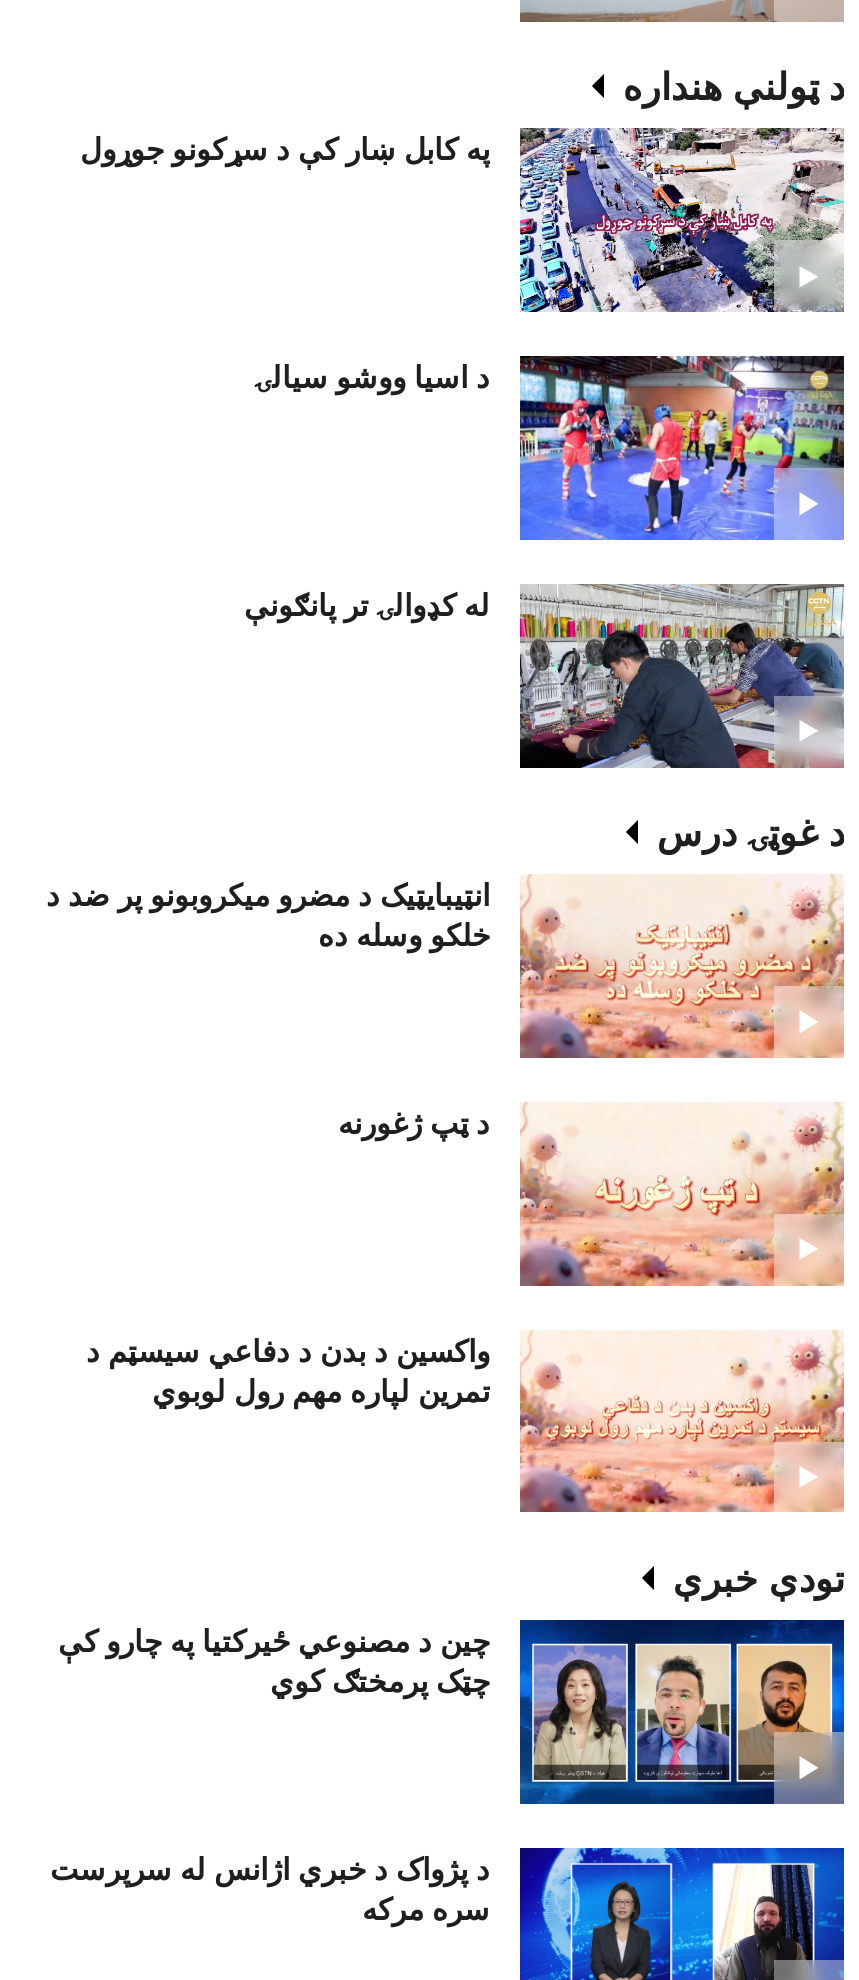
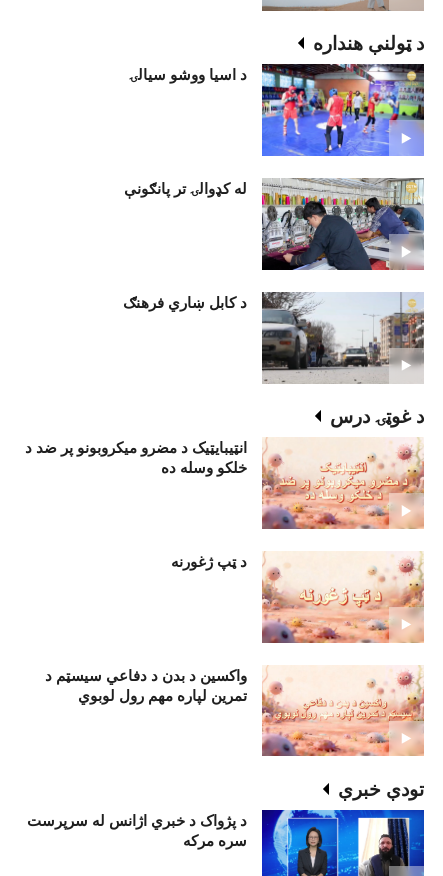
- [image]
- په کابل ښار کې د سړکونو جوړول

+ [image]
+ د کابل ښاري فرهنګ

- [image]
- چین د مصنوعي ځیرکتیا په چارو کې
- چټک پرمختګ کوي
